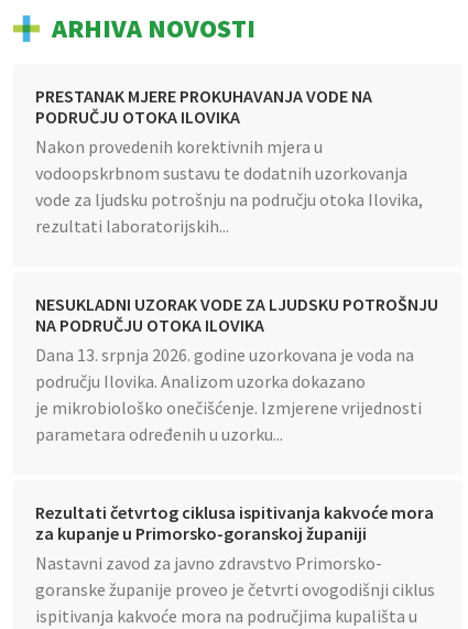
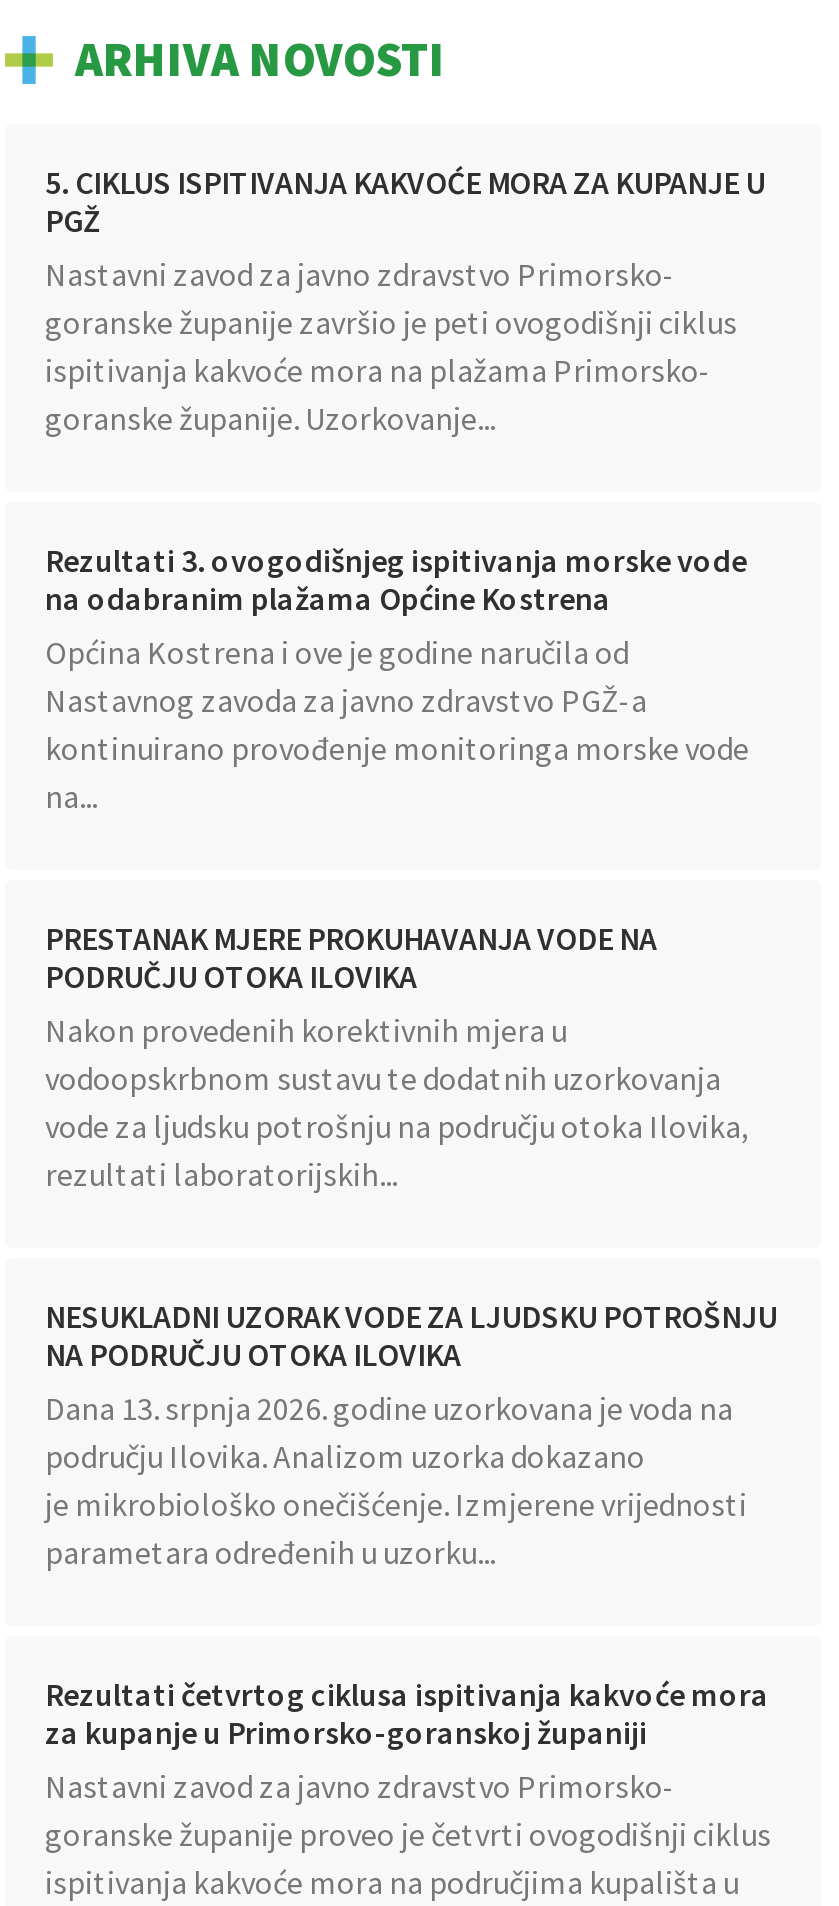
+ 5. CIKLUS ISPITIVANJA KAKVOĆE MORA ZA KUPANJE U
+ PGŽ
+ Nastavni zavod za javno zdravstvo Primorsko-
+ goranske županije završio je peti ovogodišnji ciklus
+ ispitivanja kakvoće mora na plažama Primorsko-
+ goranske županije. Uzorkovanje

+ Rezultati 3. ovogodišnjeg ispitivanja morske vode
+ na odabranim plažama Općine Kostrena
+ Općina Kostrena i ove je godine naručila od
+ Nastavnog zavoda za javno zdravstvo PGŽ-a
+ kontinuirano provođenje monitoringa morske vode
+ na
